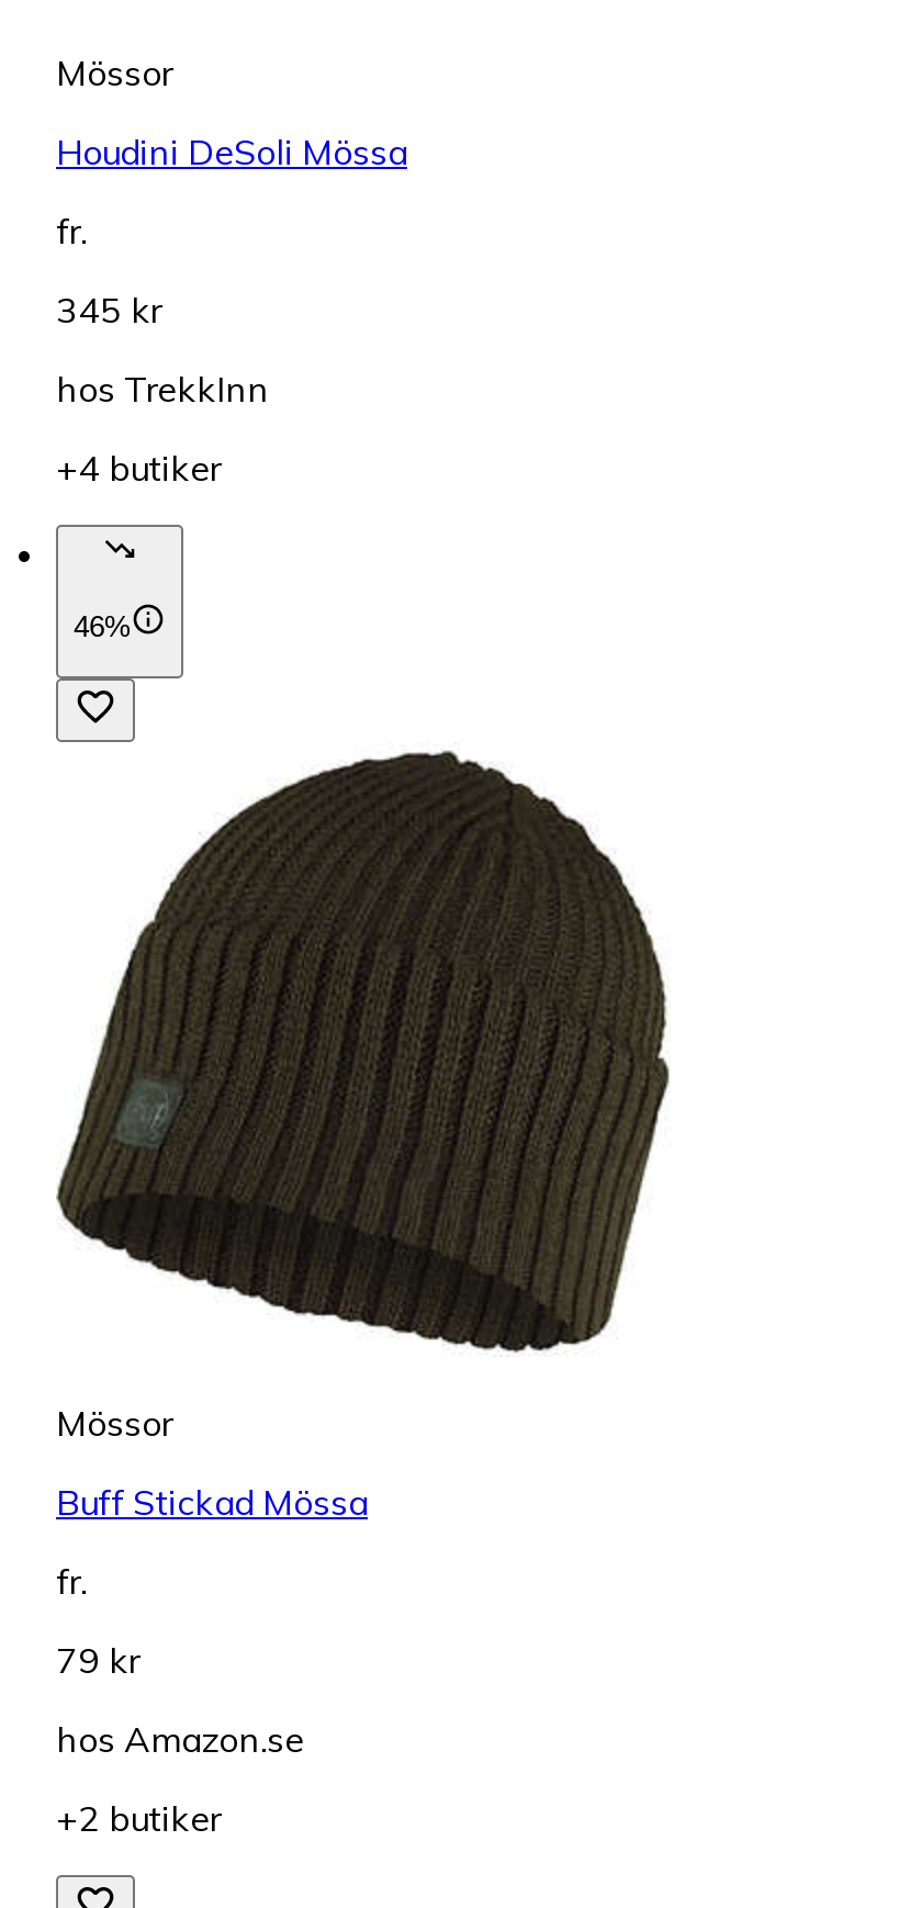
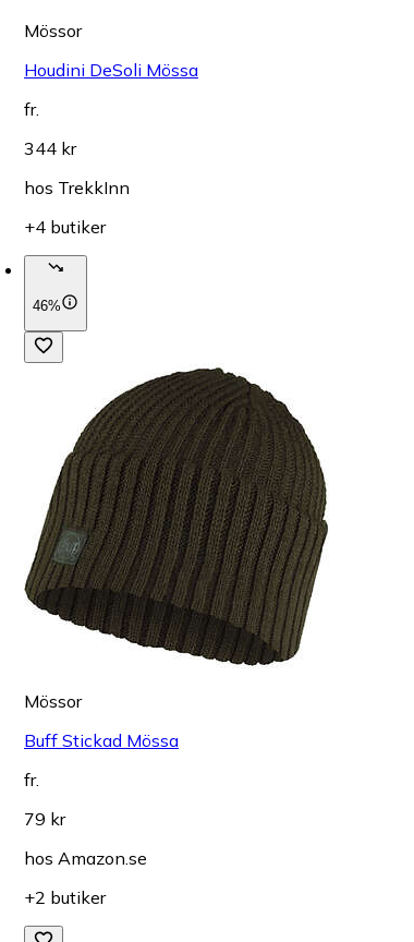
- 345 kr
+ 344 kr
